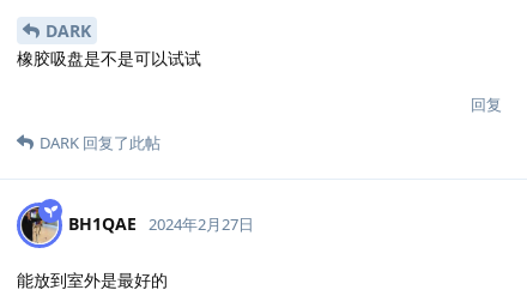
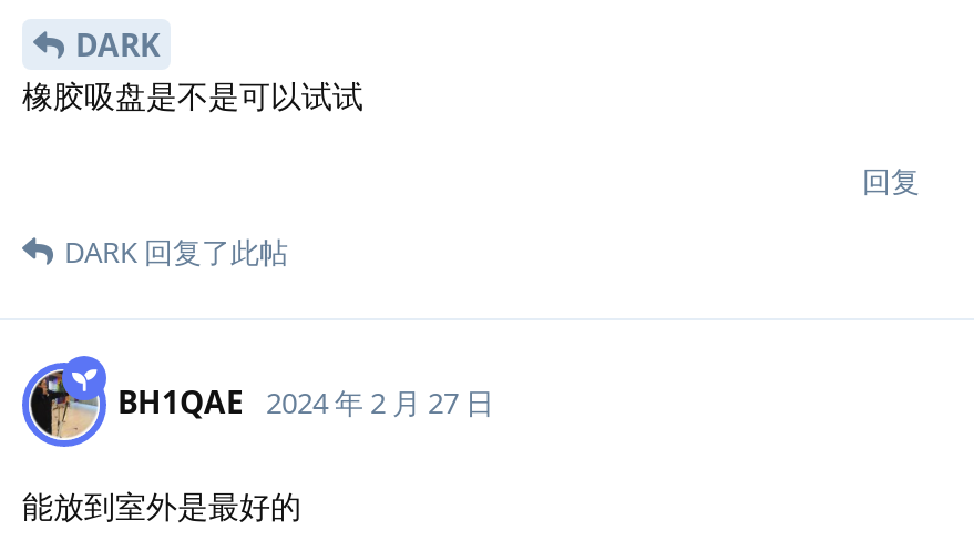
- BH1QAE 2024年2月27日
+ BH1QAE 2024 年 2 月 27 日
